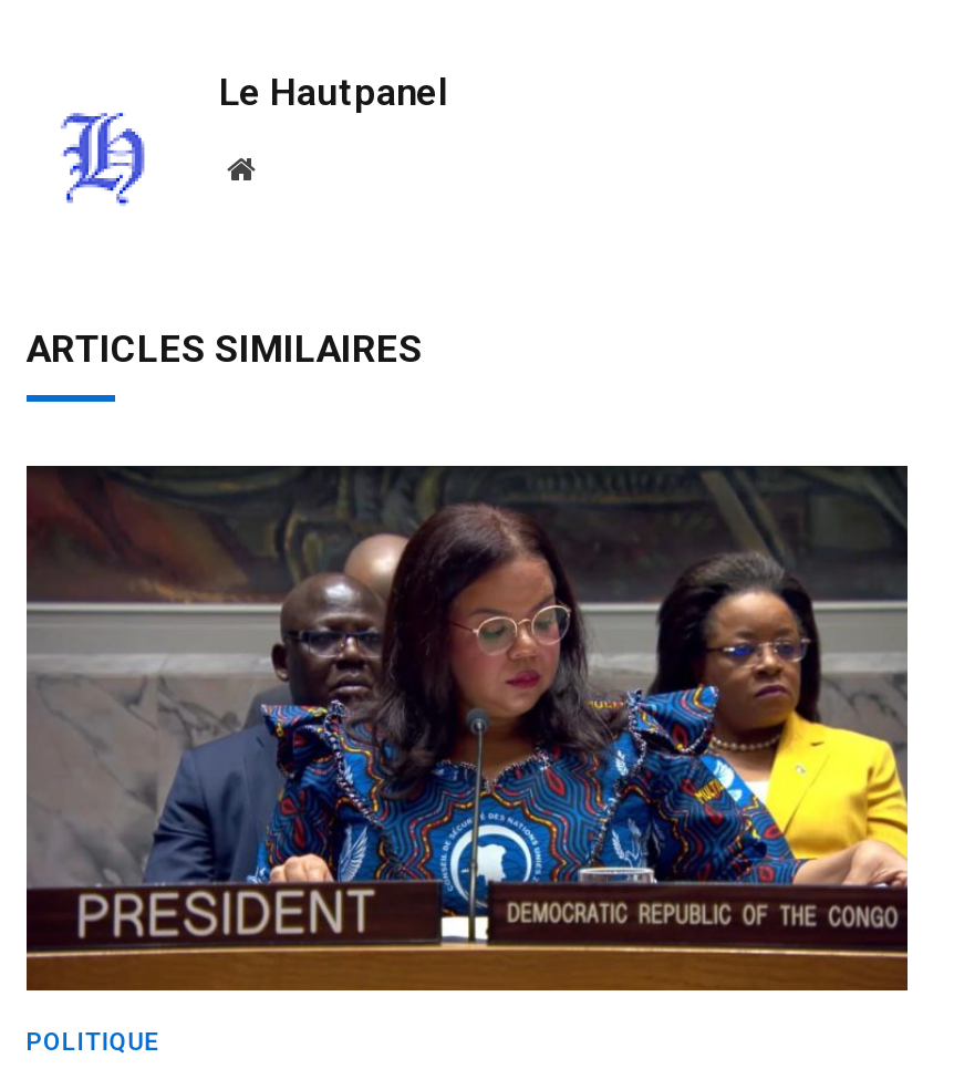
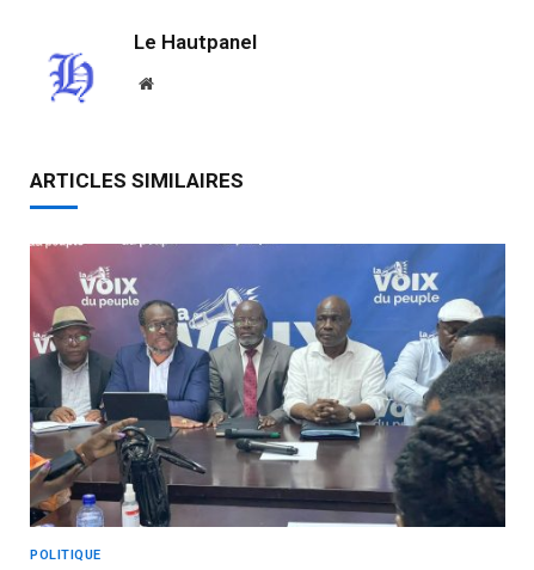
- [image]
+ [image]
